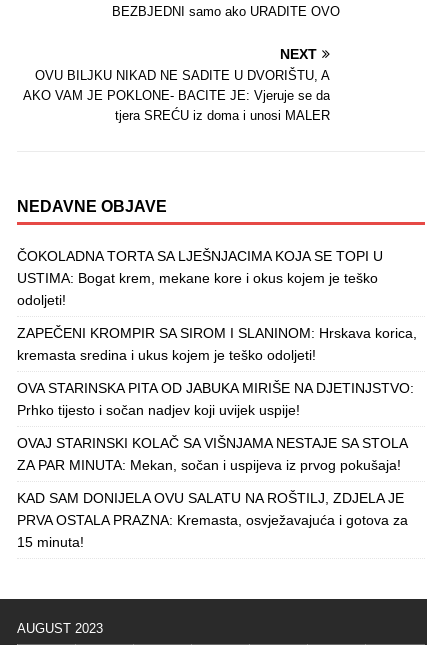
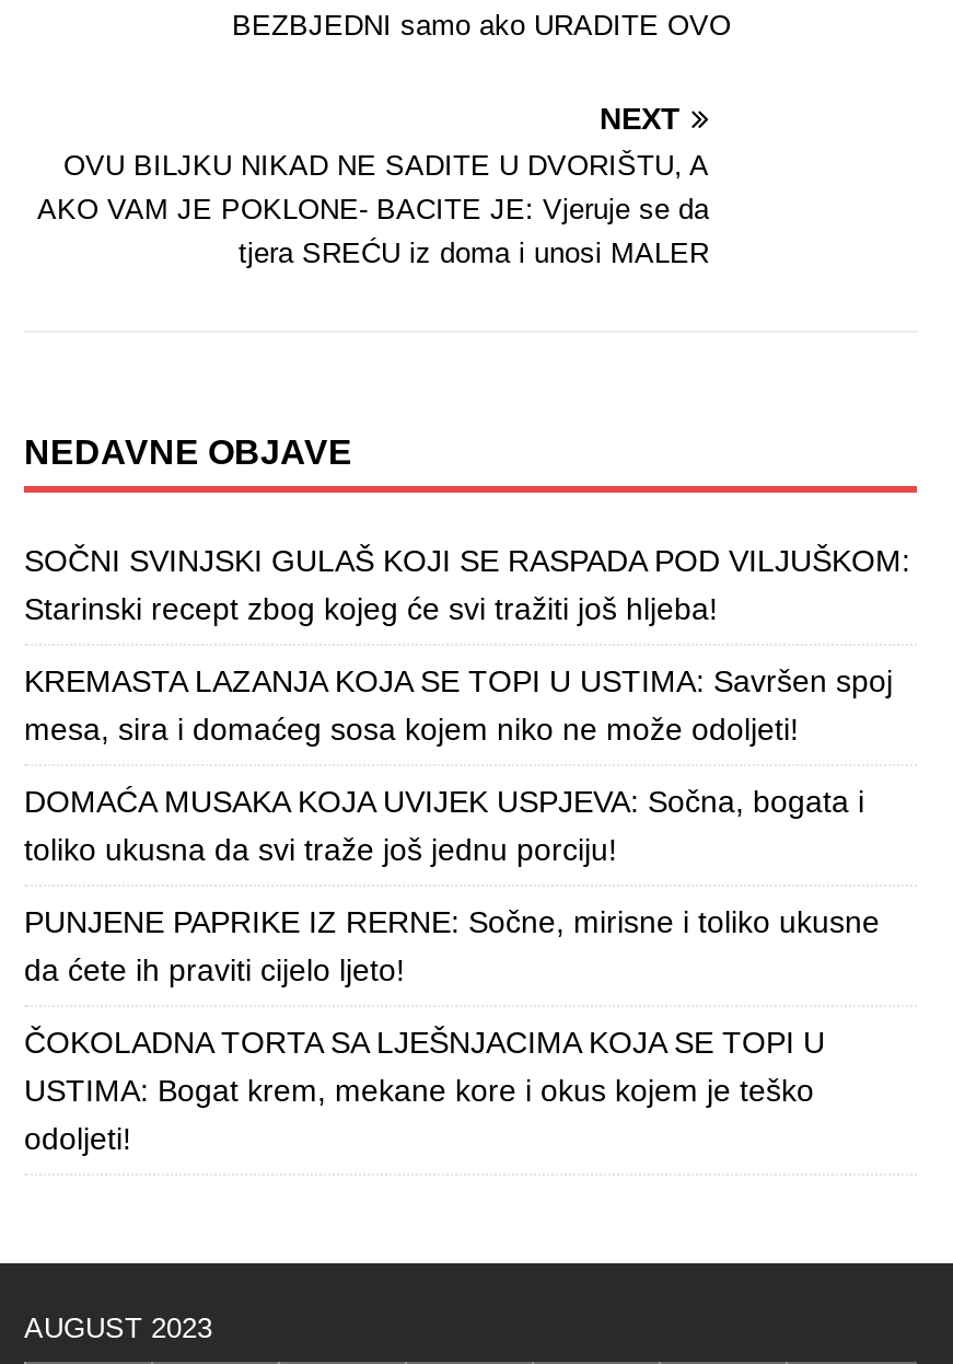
+ SOČNI SVINJSKI GULAŠ KOJI SE RASPADA POD VILJUŠKOM:
+ Starinski recept zbog kojeg će svi tražiti još hljeba!
+ KREMASTA LAZANJA KOJA SE TOPI U USTIMA: Savršen spoj
+ mesa, sira i domaćeg sosa kojem niko ne može odoljeti!
+ DOMAĆA MUSAKA KOJA UVIJEK USPJEVA: Sočna, bogata i
+ toliko ukusna da svi traže još jednu porciju!
+ PUNJENE PAPRIKE IZ RERNE: Sočne, mirisne i toliko ukusne
+ da ćete ih praviti cijelo ljeto!

moved down: ČOKOLADNA TORTA SA LJEŠNJACIMA KOJA SE TOPI U | USTIMA: Bogat krem, mekane kore i okus kojem je teško | odoljeti!

- ZAPEČENI KROMPIR SA SIROM I SLANINOM: Hrskava korica,
- kremasta sredina i ukus kojem je teško odoljeti!
- OVA STARINSKA PITA OD JABUKA MIRIŠE NA DJETINJSTVO:
- Prhko tijesto i sočan nadjev koji uvijek uspije!
- OVAJ STARINSKI KOLAČ SA VIŠNJAMA NESTAJE SA STOLA
- ZA PAR MINUTA: Mekan, sočan i uspijeva iz prvog pokušaja!
- KAD SAM DONIJELA OVU SALATU NA ROŠTILJ, ZDJELA JE
- PRVA OSTALA PRAZNA: Kremasta, osvježavajuća i gotova za
- 15 minuta!
